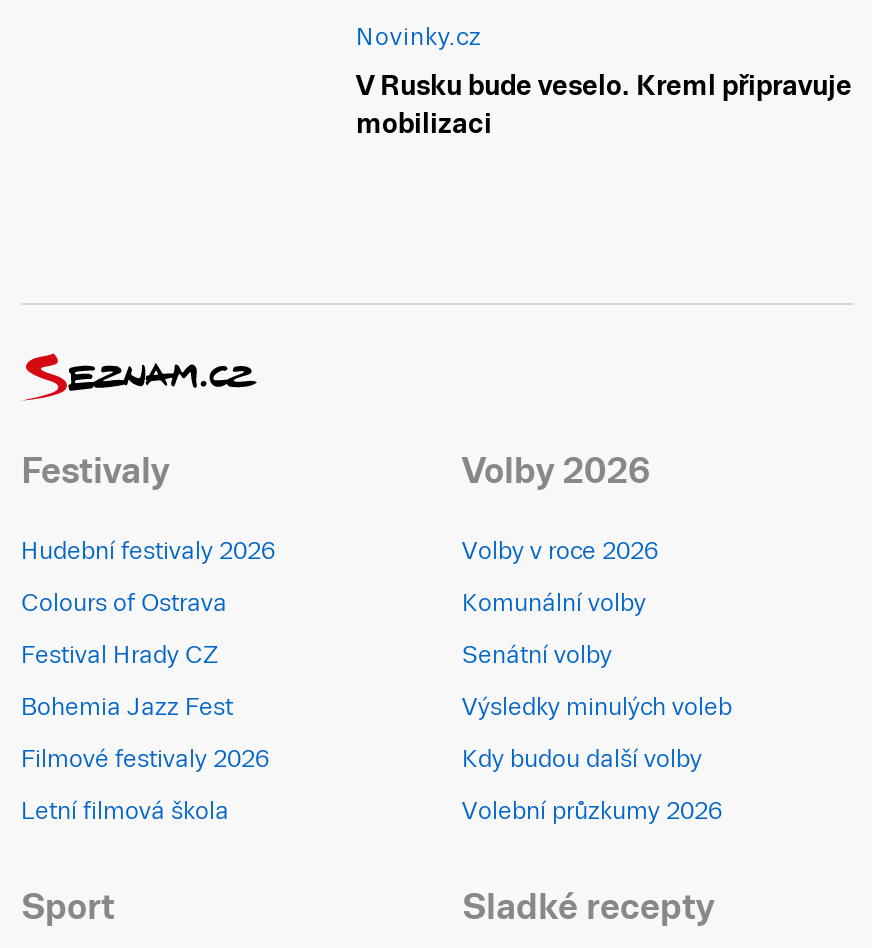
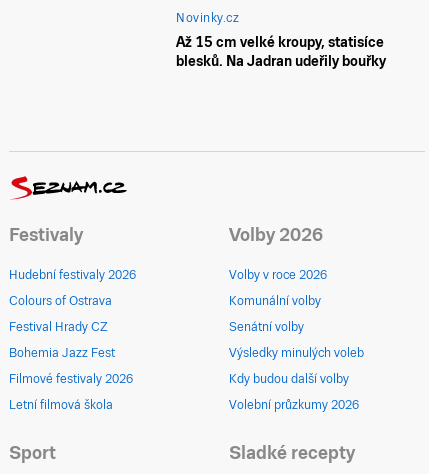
- V Rusku bude veselo. Kreml připravuje
- mobilizaci
+ Až 15 cm velké kroupy, statisíce
+ blesků. Na Jadran udeřily bouřky
